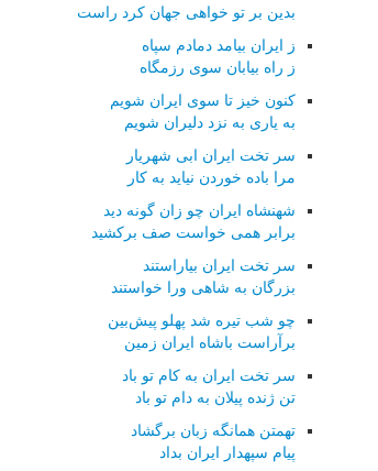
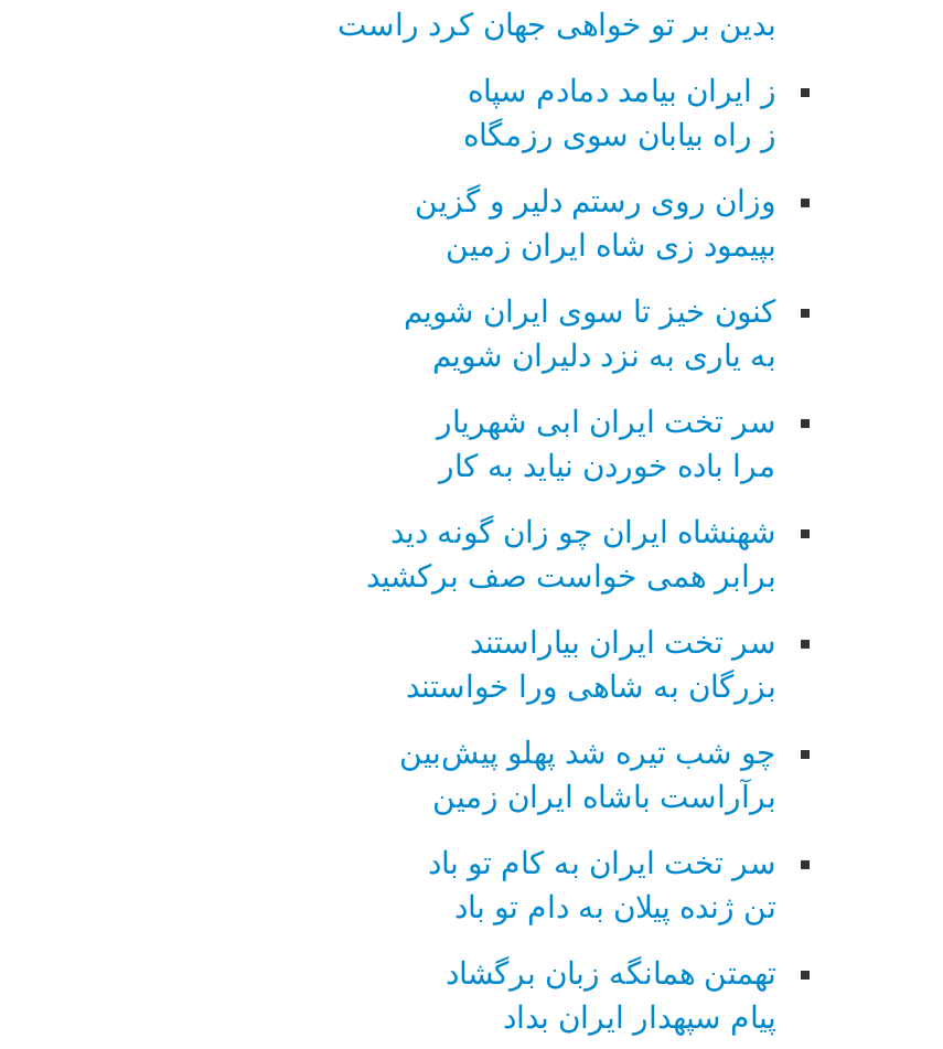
+ وزان روی رستم دلیر و گزین
+ بپیمود زی شاه ایران زمین
